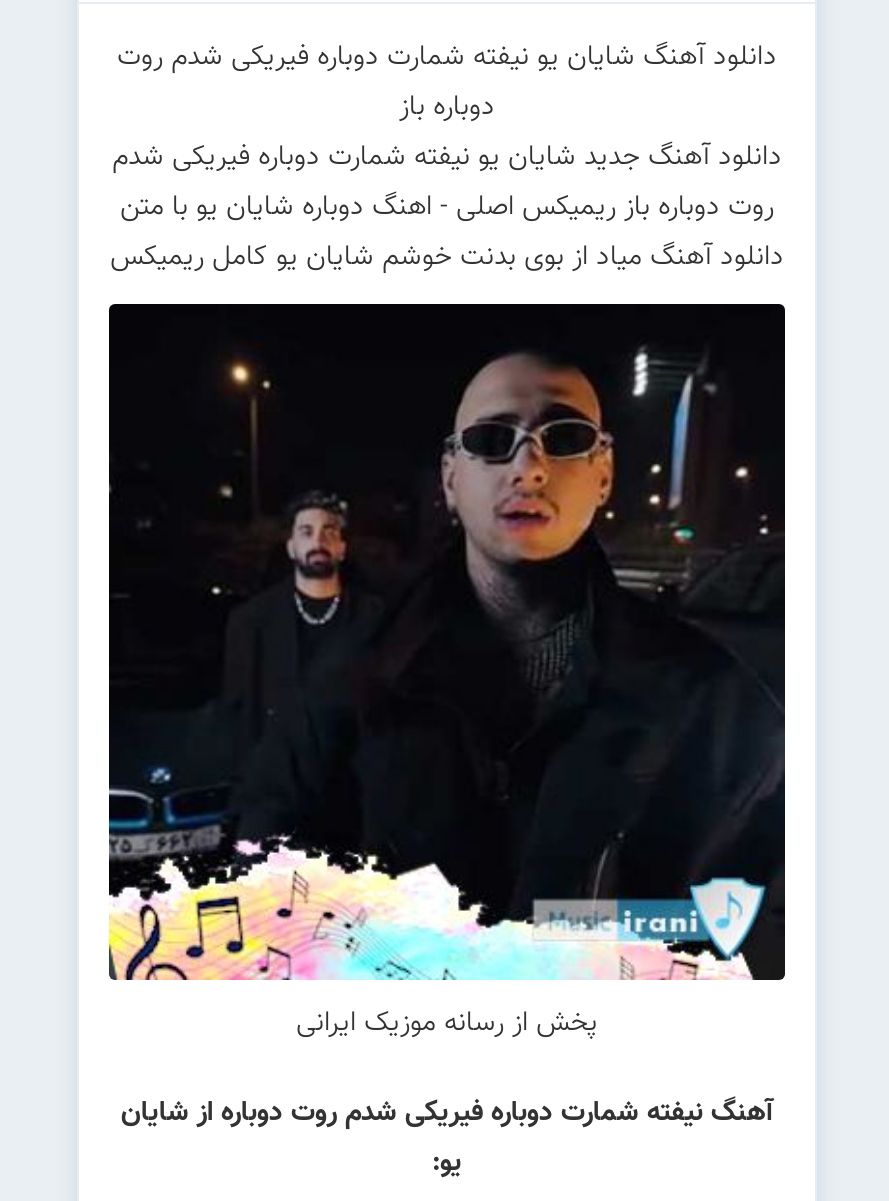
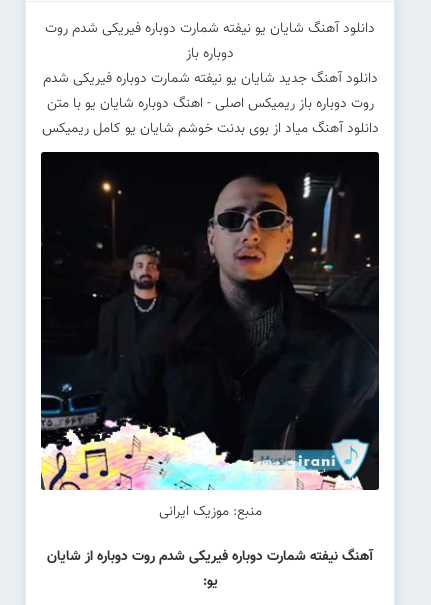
- پخش از رسانه موزیک ایرانی
+ منبع: موزیک ایرانی
